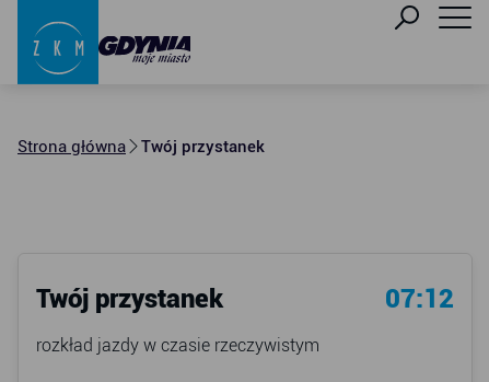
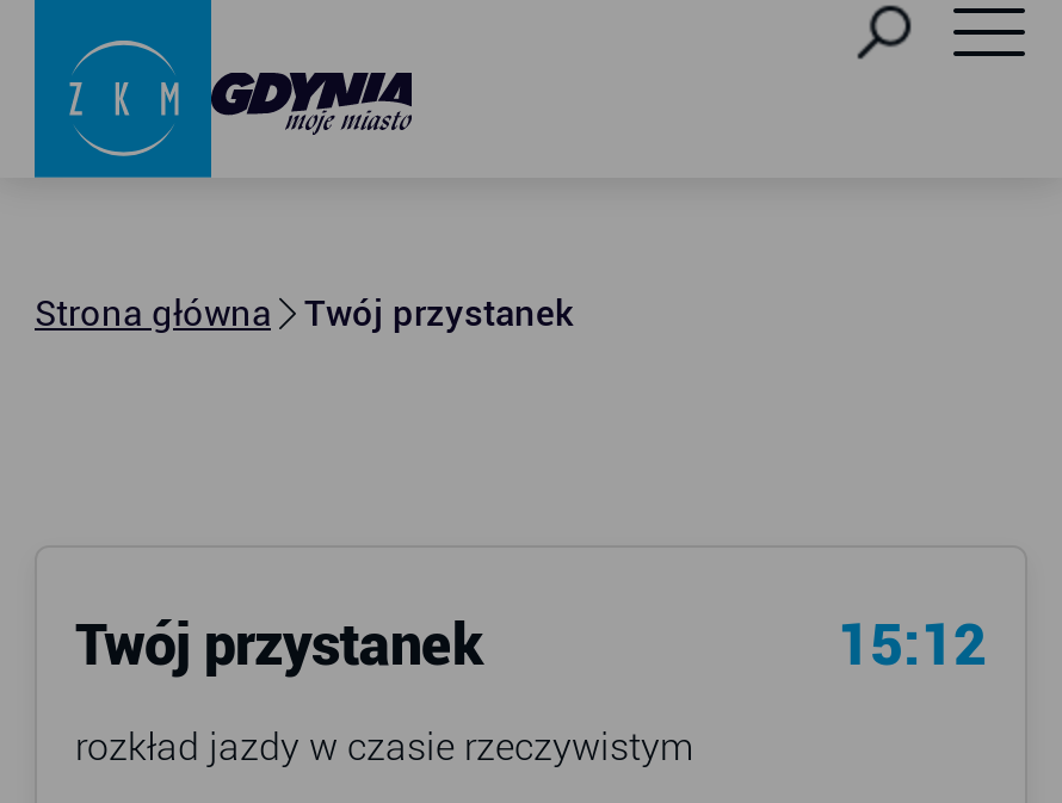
- 07:12
+ 15:12
